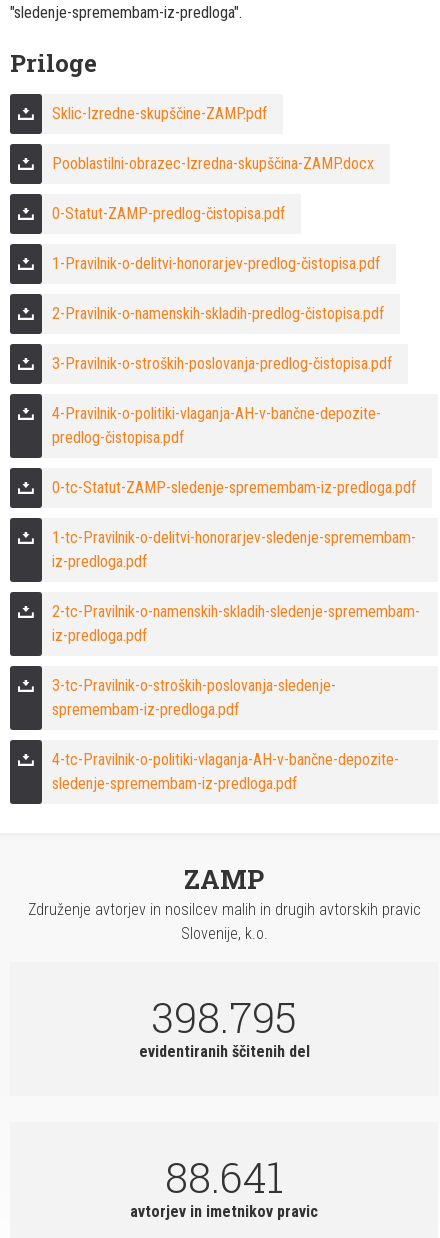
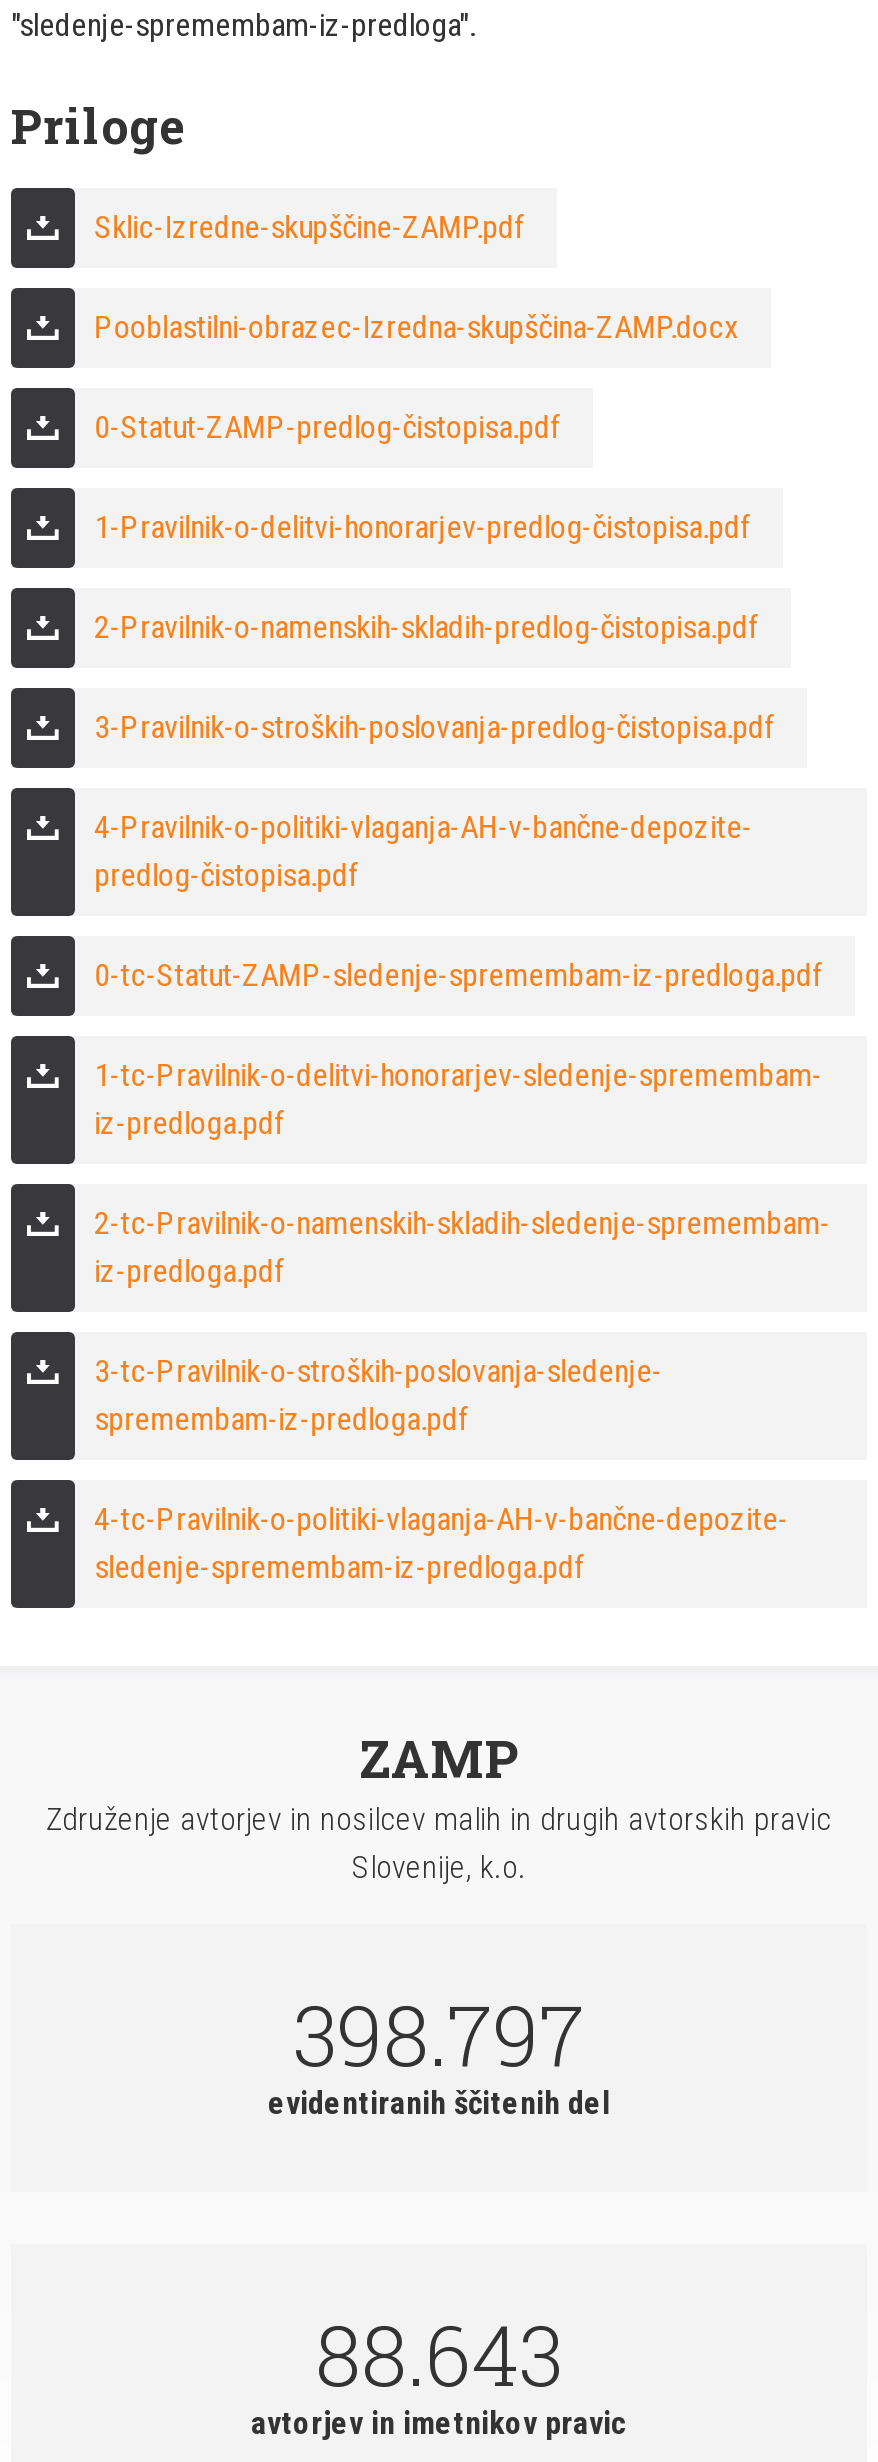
- 398.795
+ 398.797

- 88.641
+ 88.643
